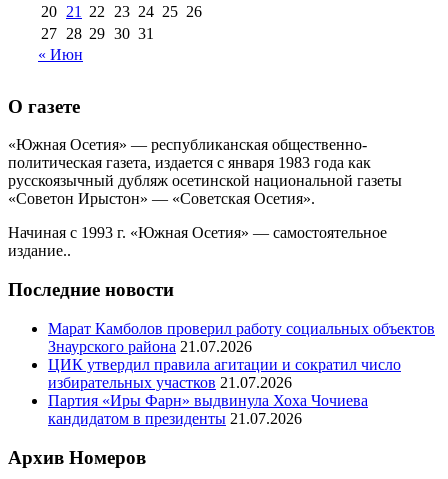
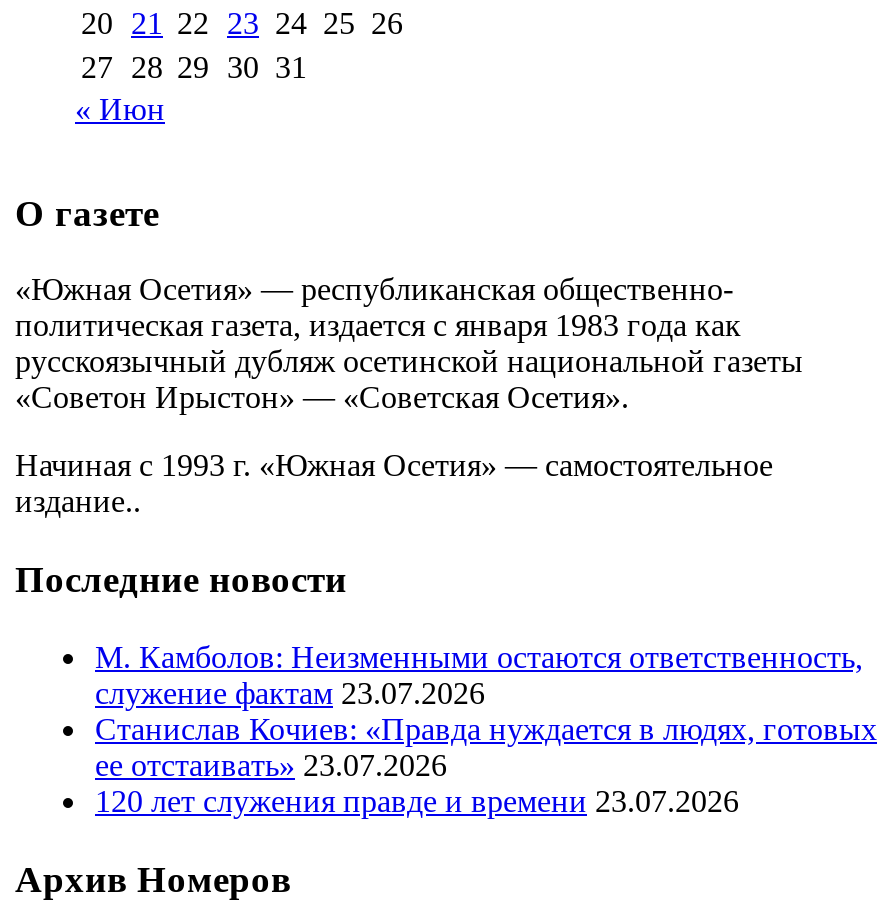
- Марат Камболов проверил работу социальных объектов
- Знаурского района 21.07.2026
- ЦИК утвердил правила агитации и сократил число
- избирательных участков 21.07.2026
- Партия «Иры Фарн» выдвинула Хоха Чочиева
- кандидатом в президенты 21.07.2026
+ М. Камболов: Неизменными остаются ответственность,
+ служение фактам 23.07.2026
+ Станислав Кочиев: «Правда нуждается в людях, готовых
+ ее отстаивать» 23.07.2026
+ 120 лет служения правде и времени 23.07.2026
